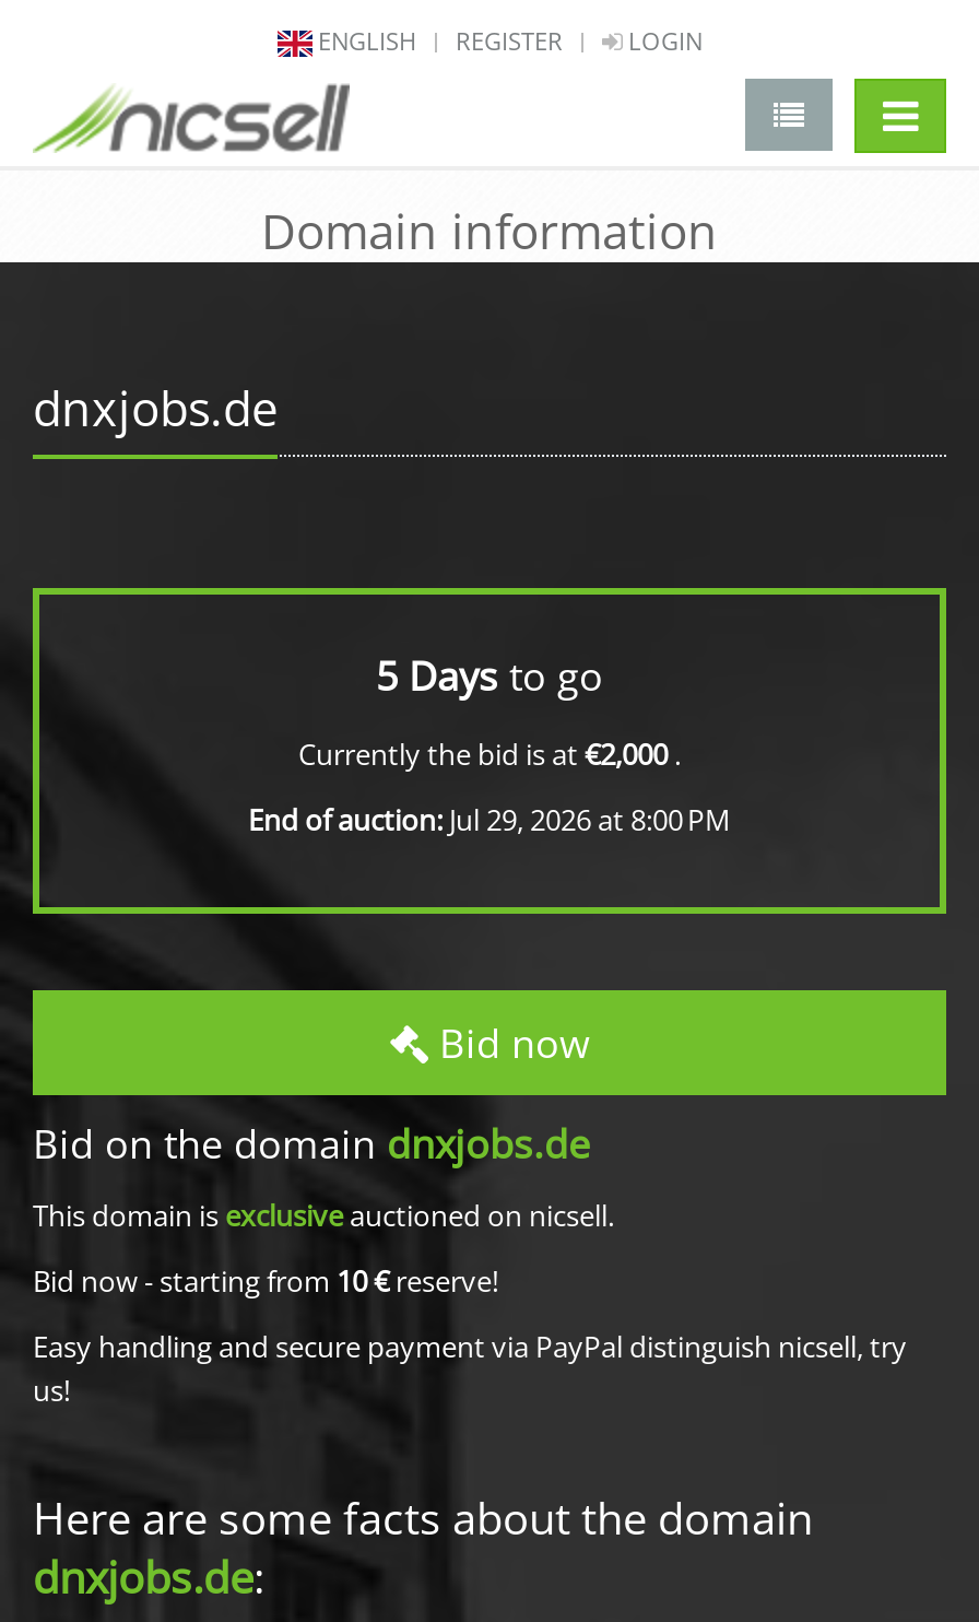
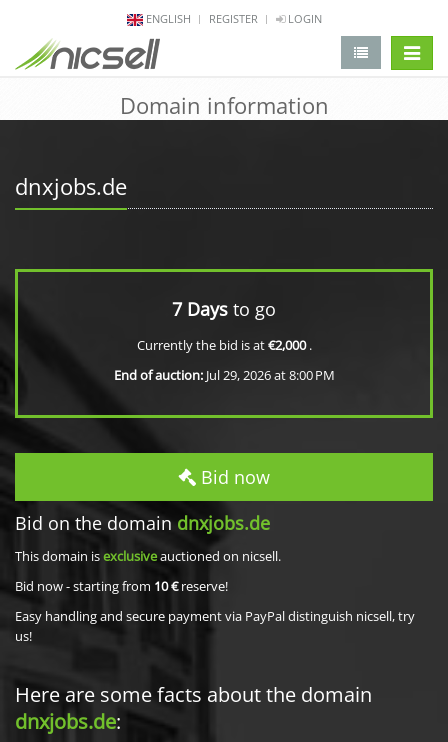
- 5 Days to go
+ 7 Days to go
